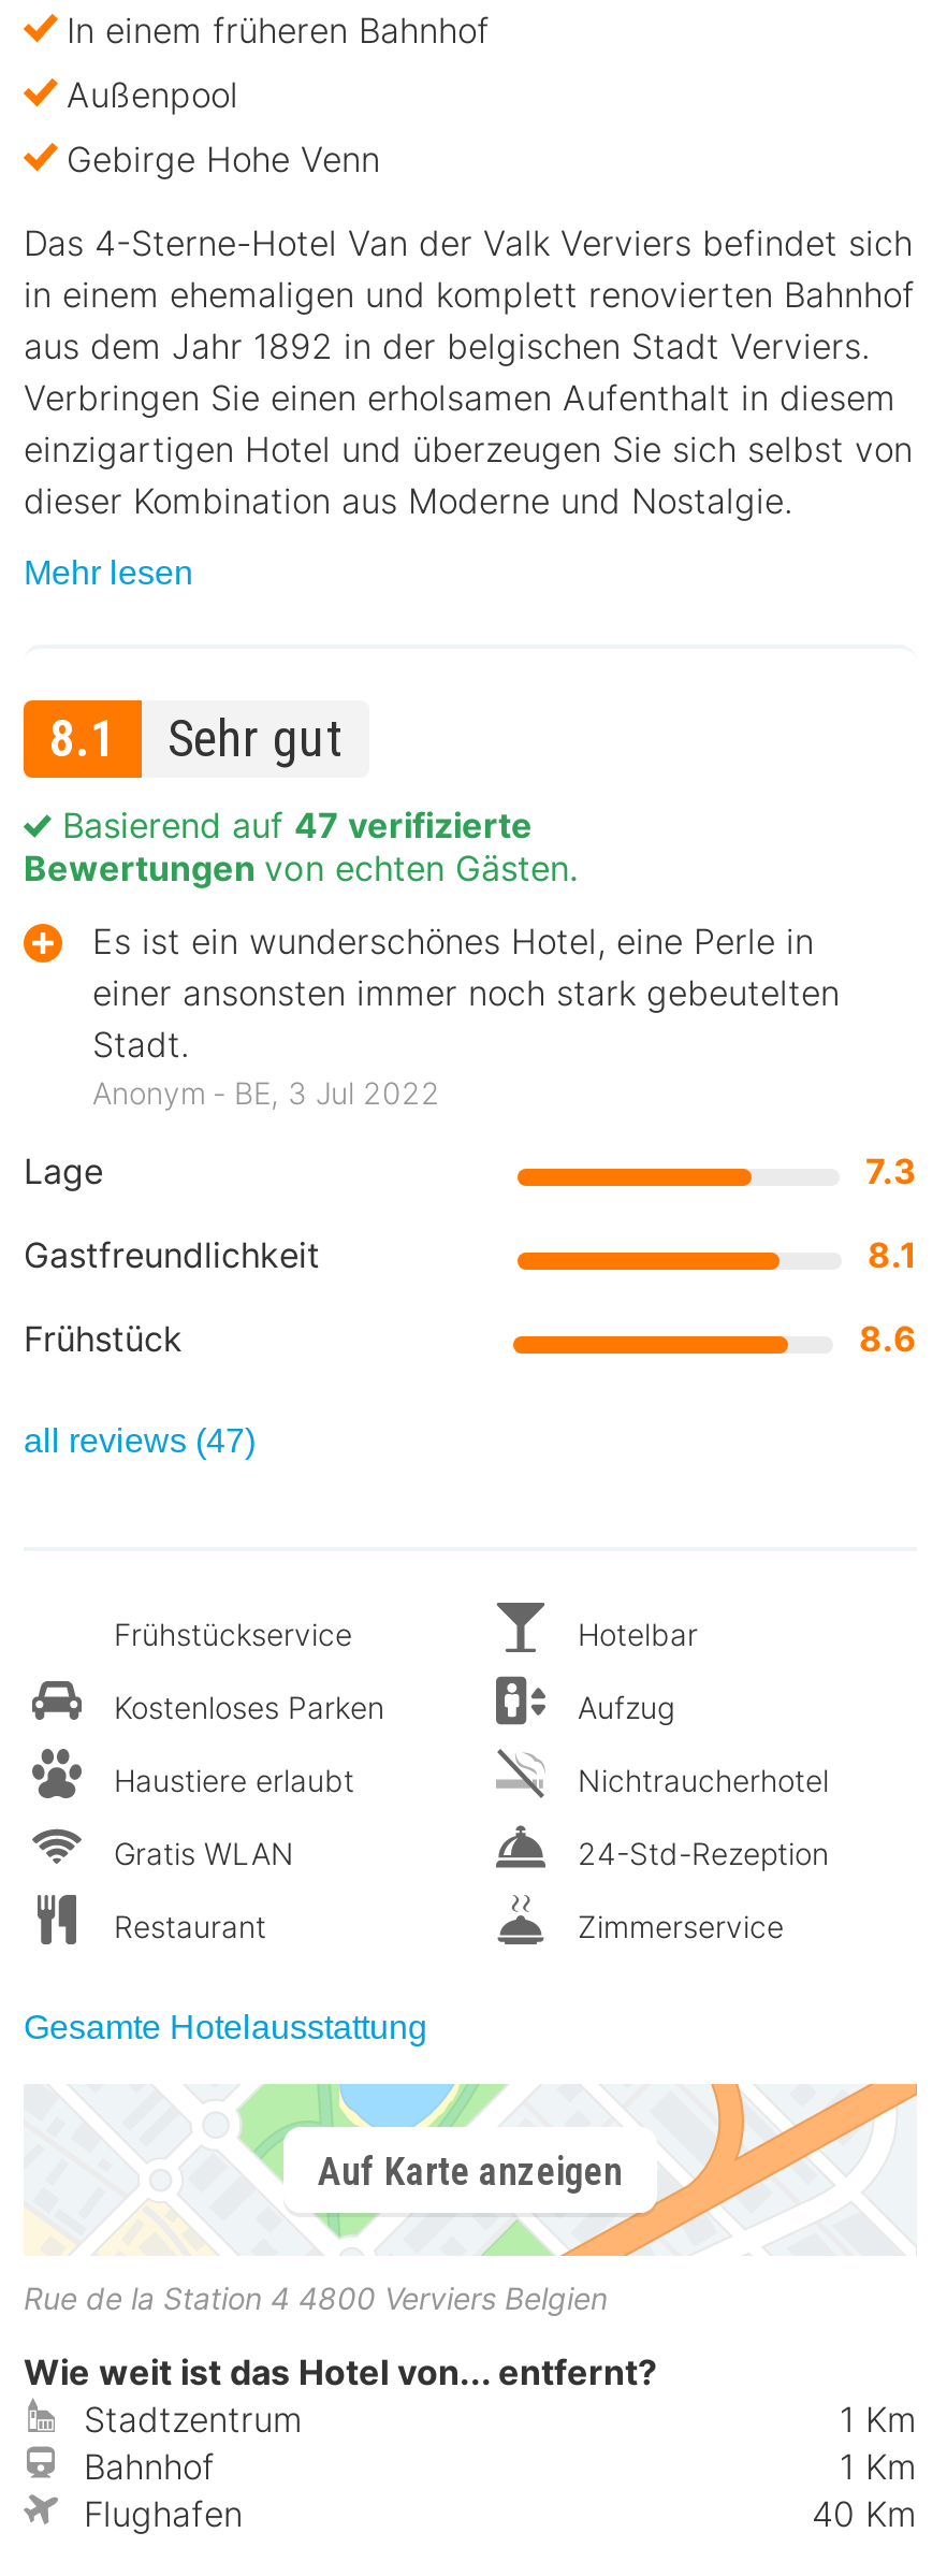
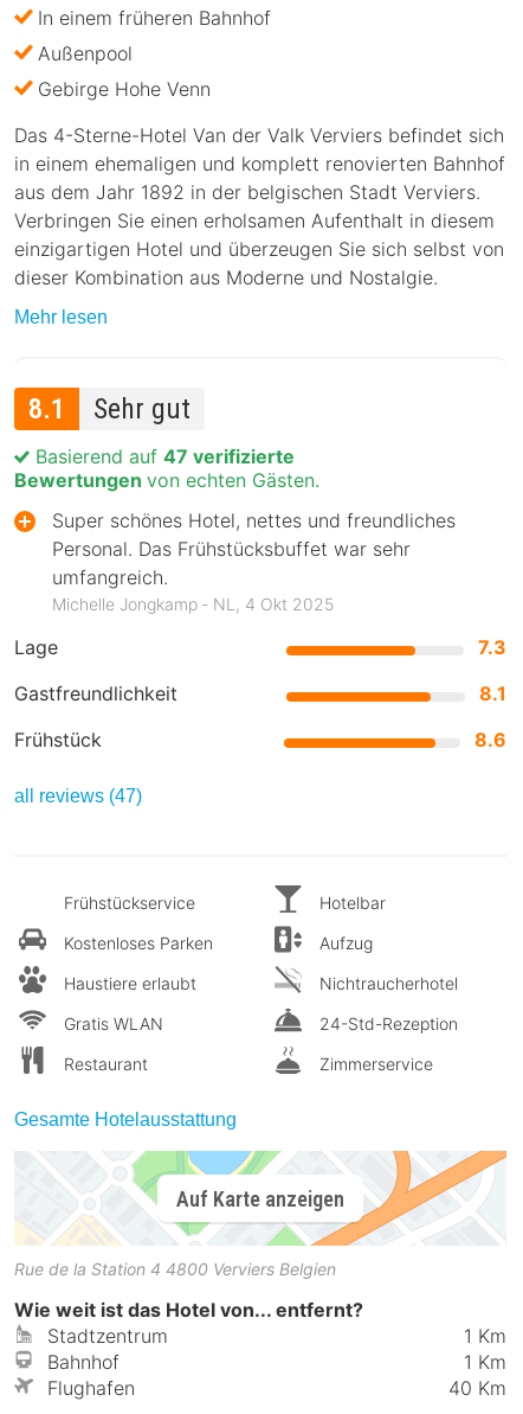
- Es ist ein wunderschönes Hotel, eine Perle in
- einer ansonsten immer noch stark gebeutelten
- Stadt.
- Anonym ‐ BE, 3 Jul 2022
+ Super schönes Hotel, nettes und freundliches
+ Personal. Das Frühstücksbuffet war sehr
+ umfangreich.
+ Michelle Jongkamp ‐ NL, 4 Okt 2025
